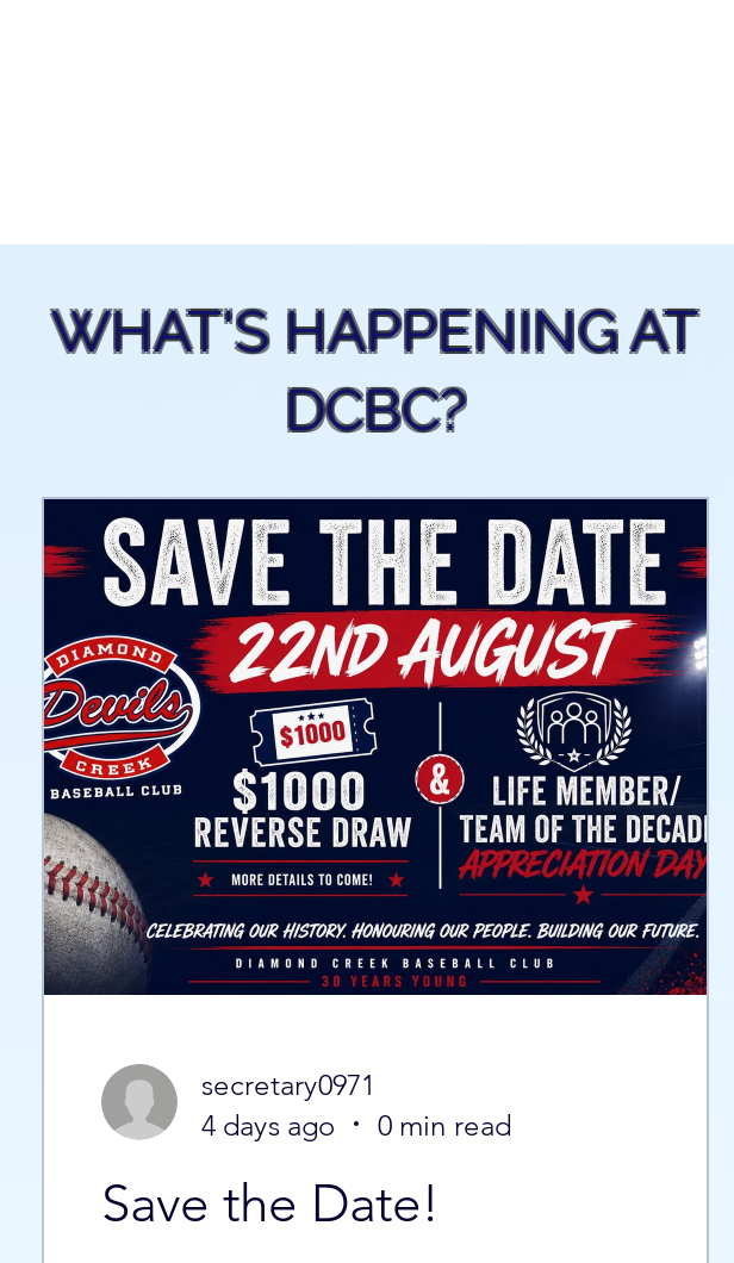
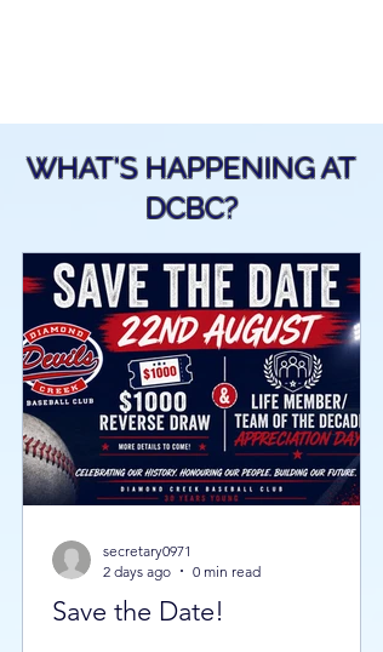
- 4 days ago
+ 2 days ago
